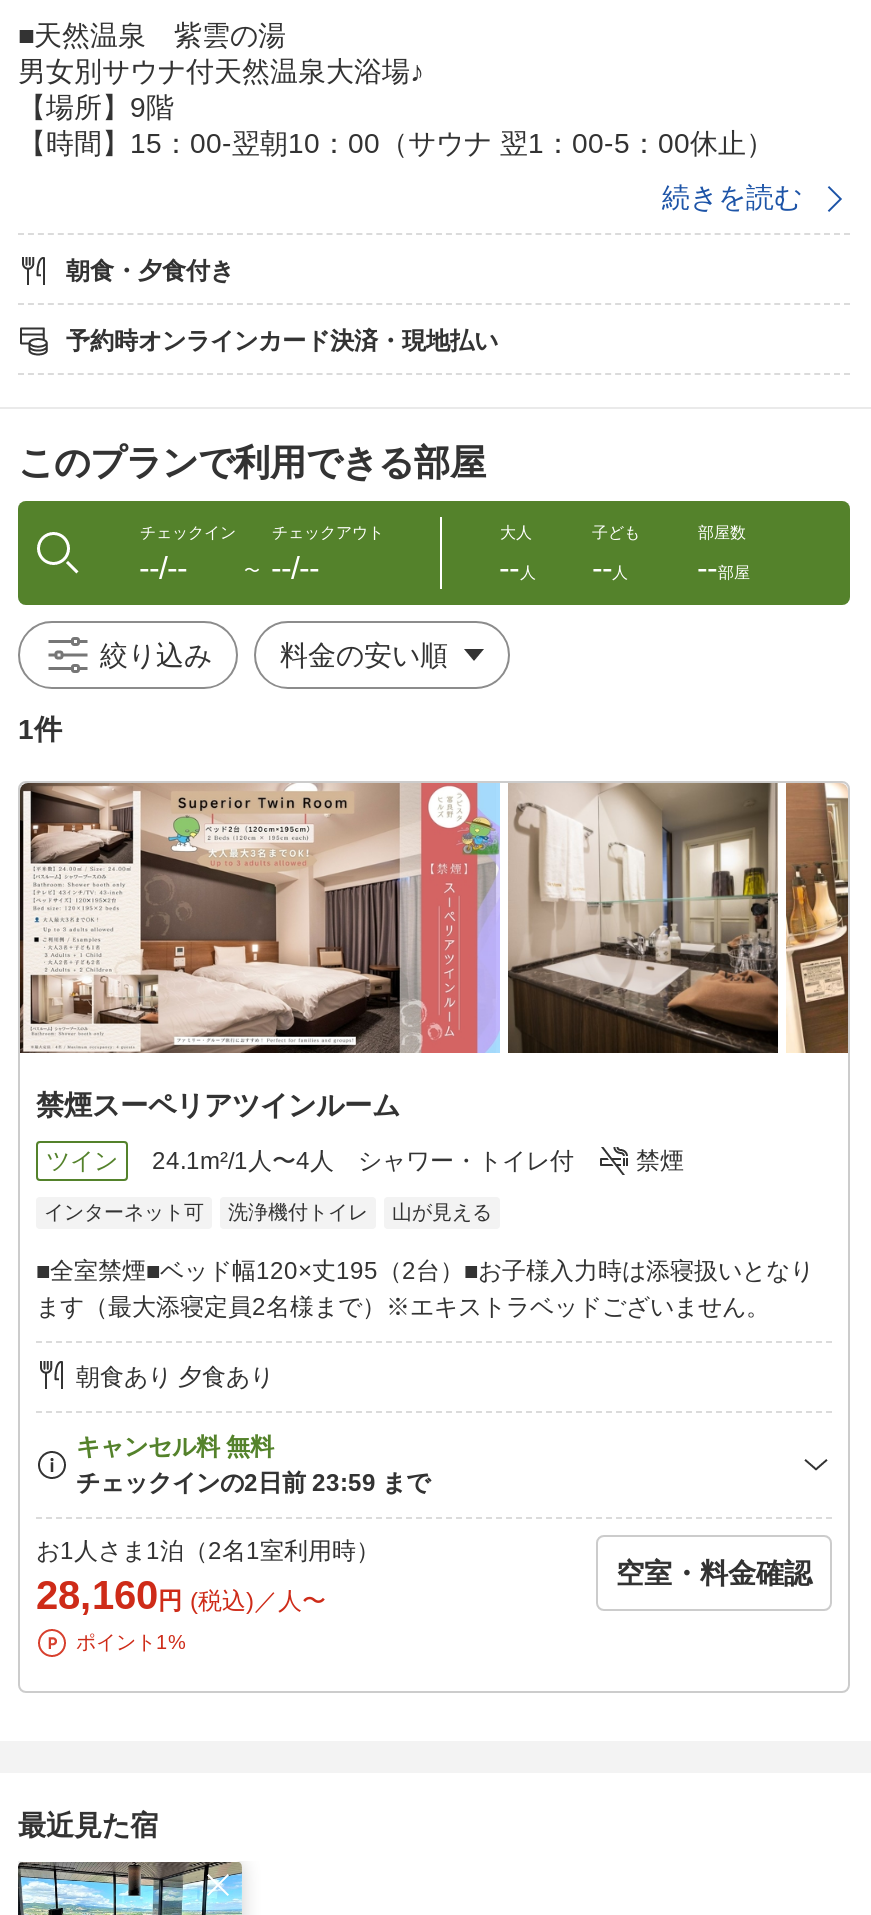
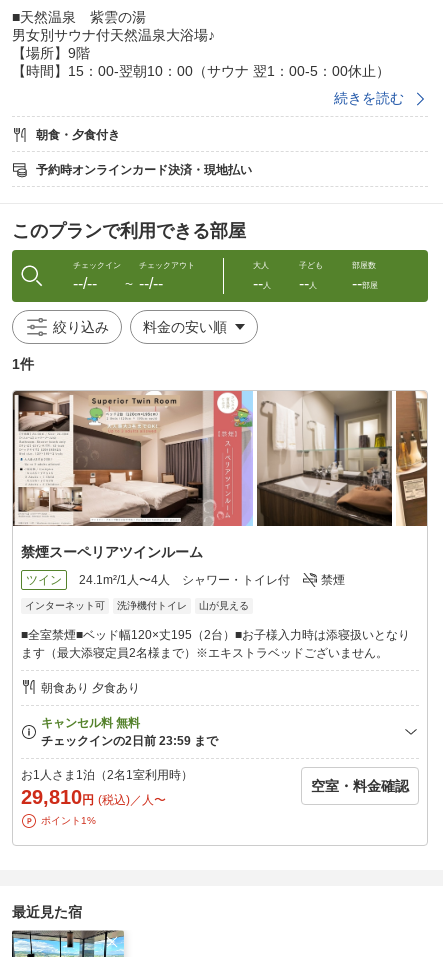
- 28,160円 (税込)／人〜
+ 29,810円 (税込)／人〜
